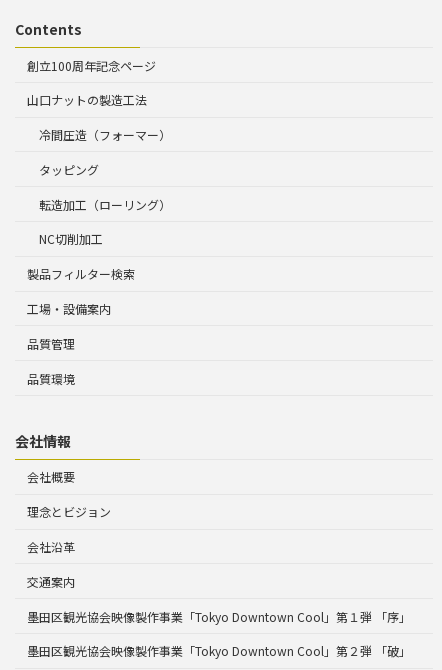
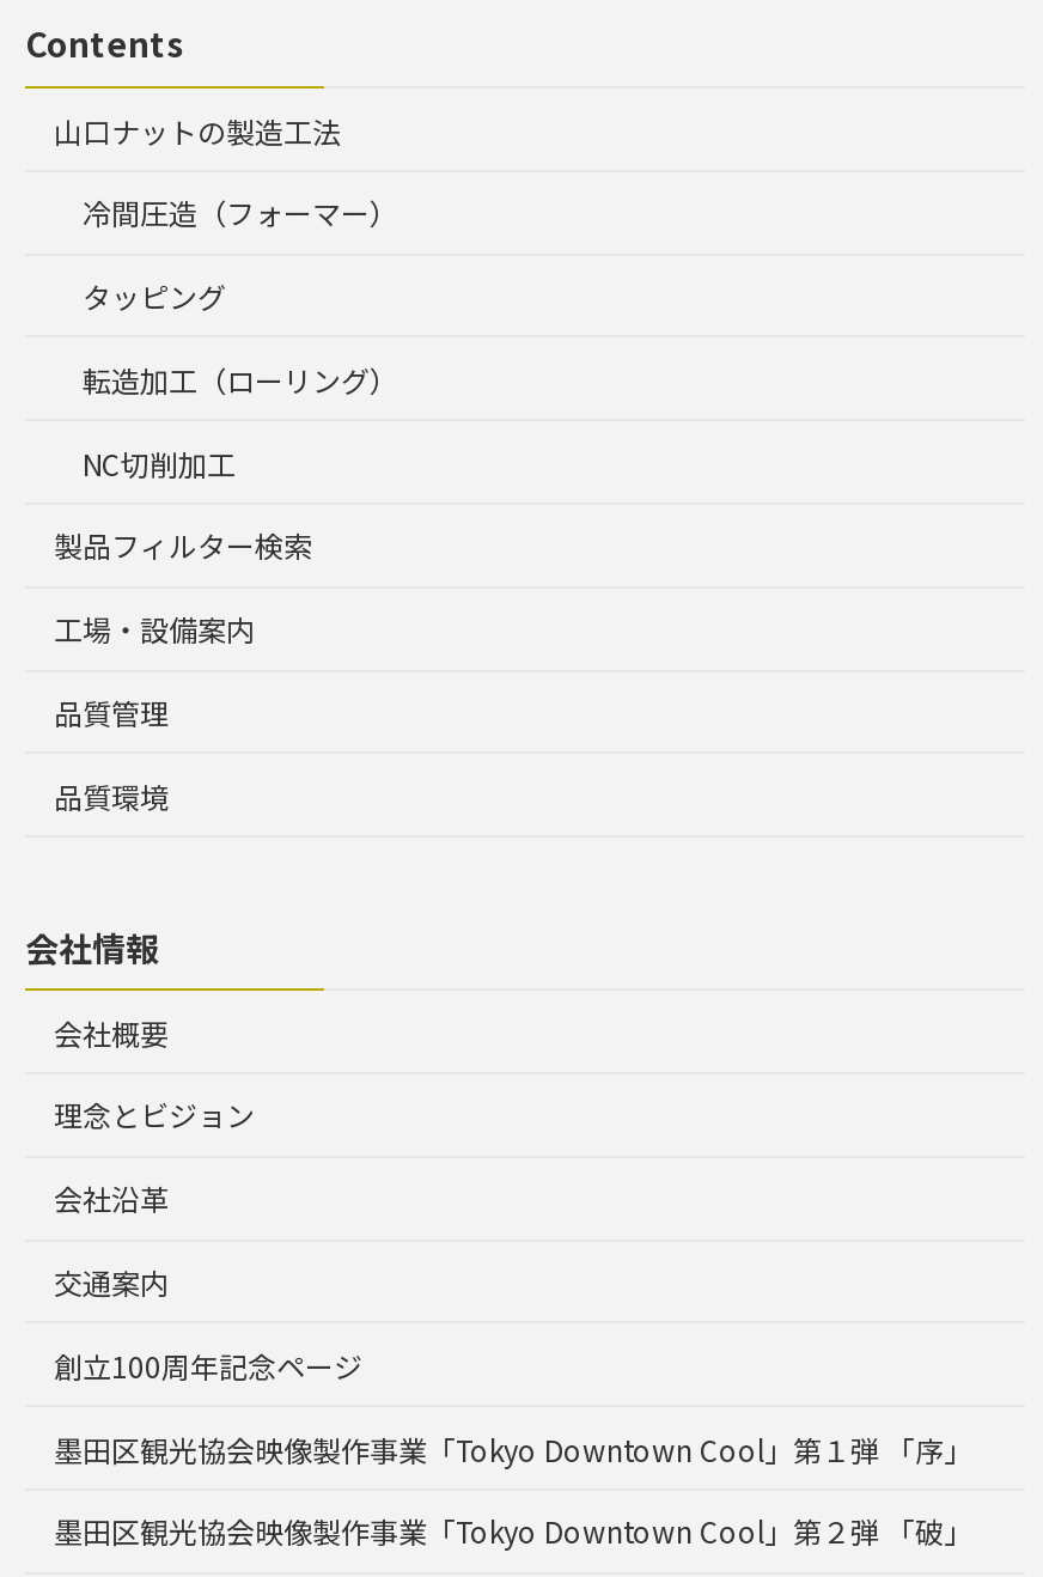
moved down: 創立100周年記念ページ

moved up: 山口ナットの製造工法 | 冷間圧造（フォーマー） | タッピング | ... | 会社沿革 | 交通案内
